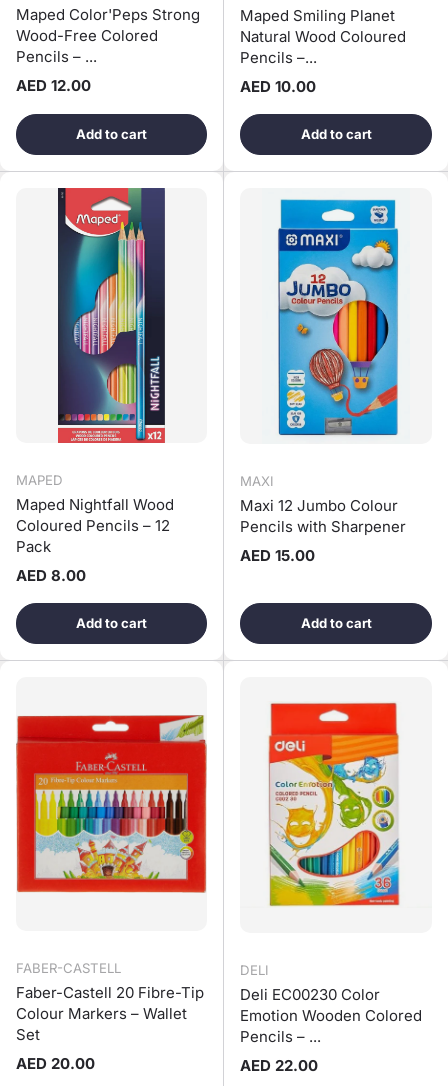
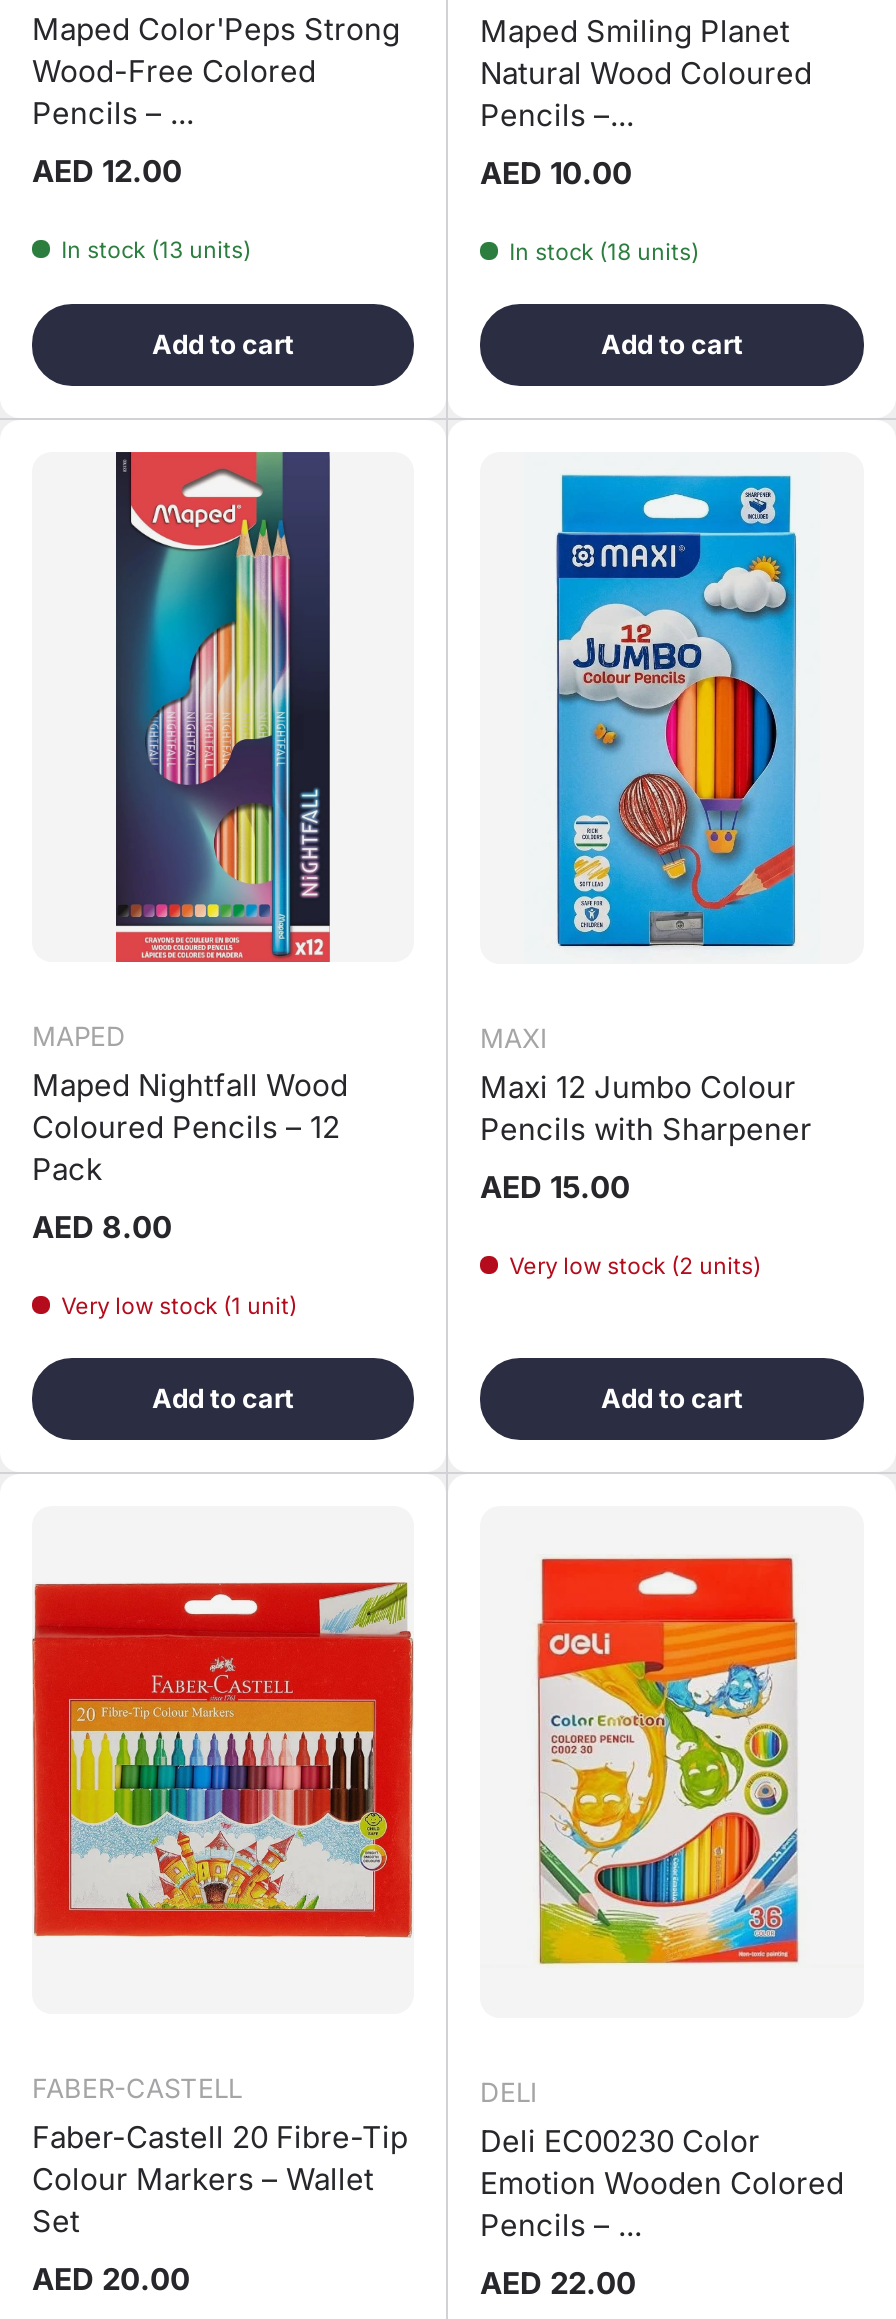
+ In stock (13 units)

+ In stock (18 units)

+ Very low stock (1 unit)

+ Very low stock (2 units)
